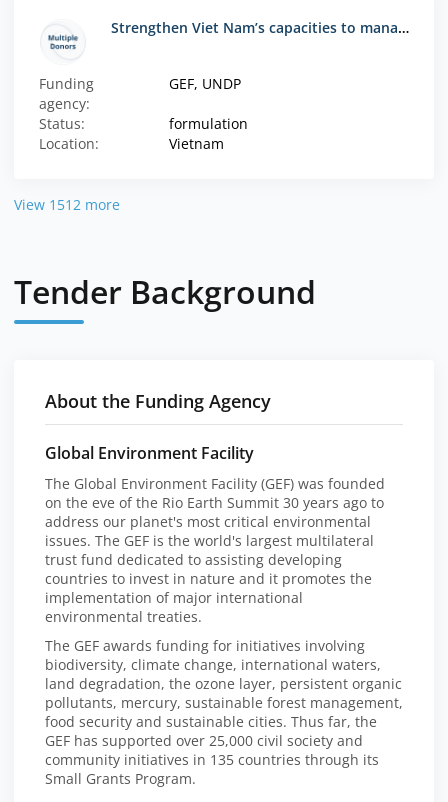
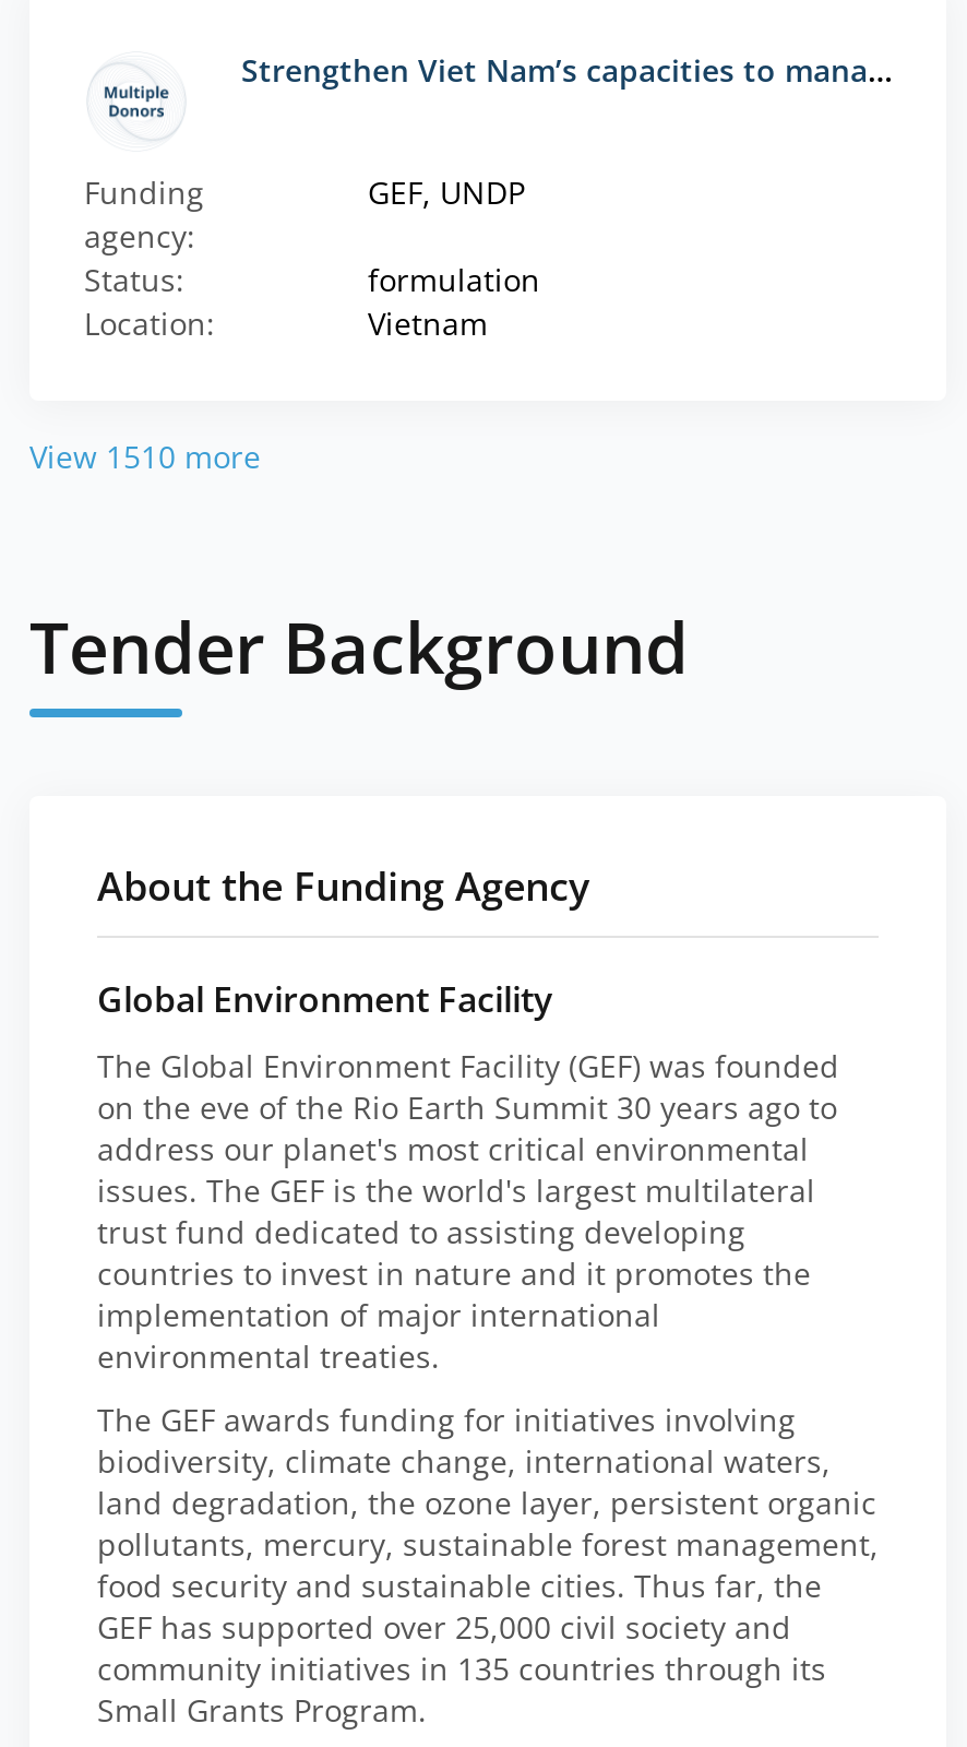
- View 1512 more
+ View 1510 more
